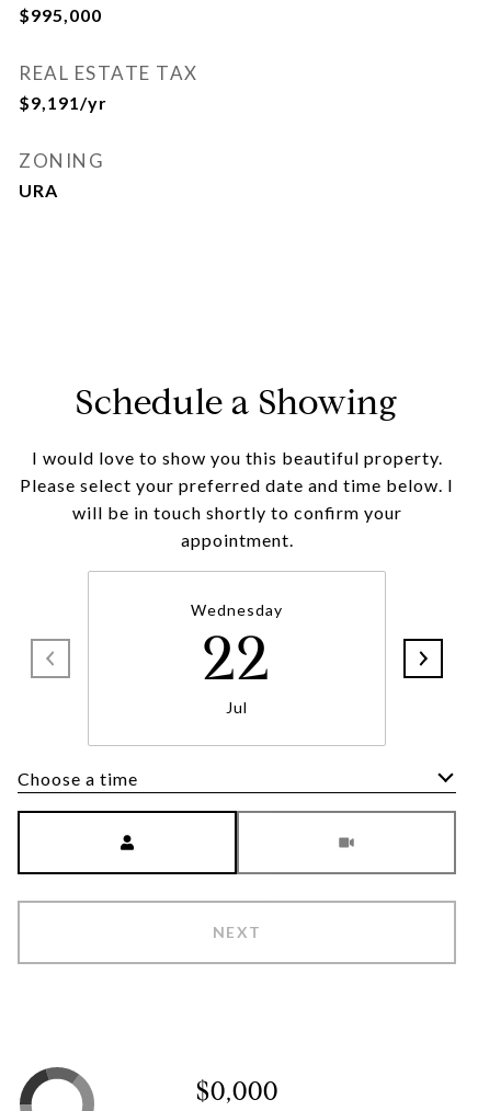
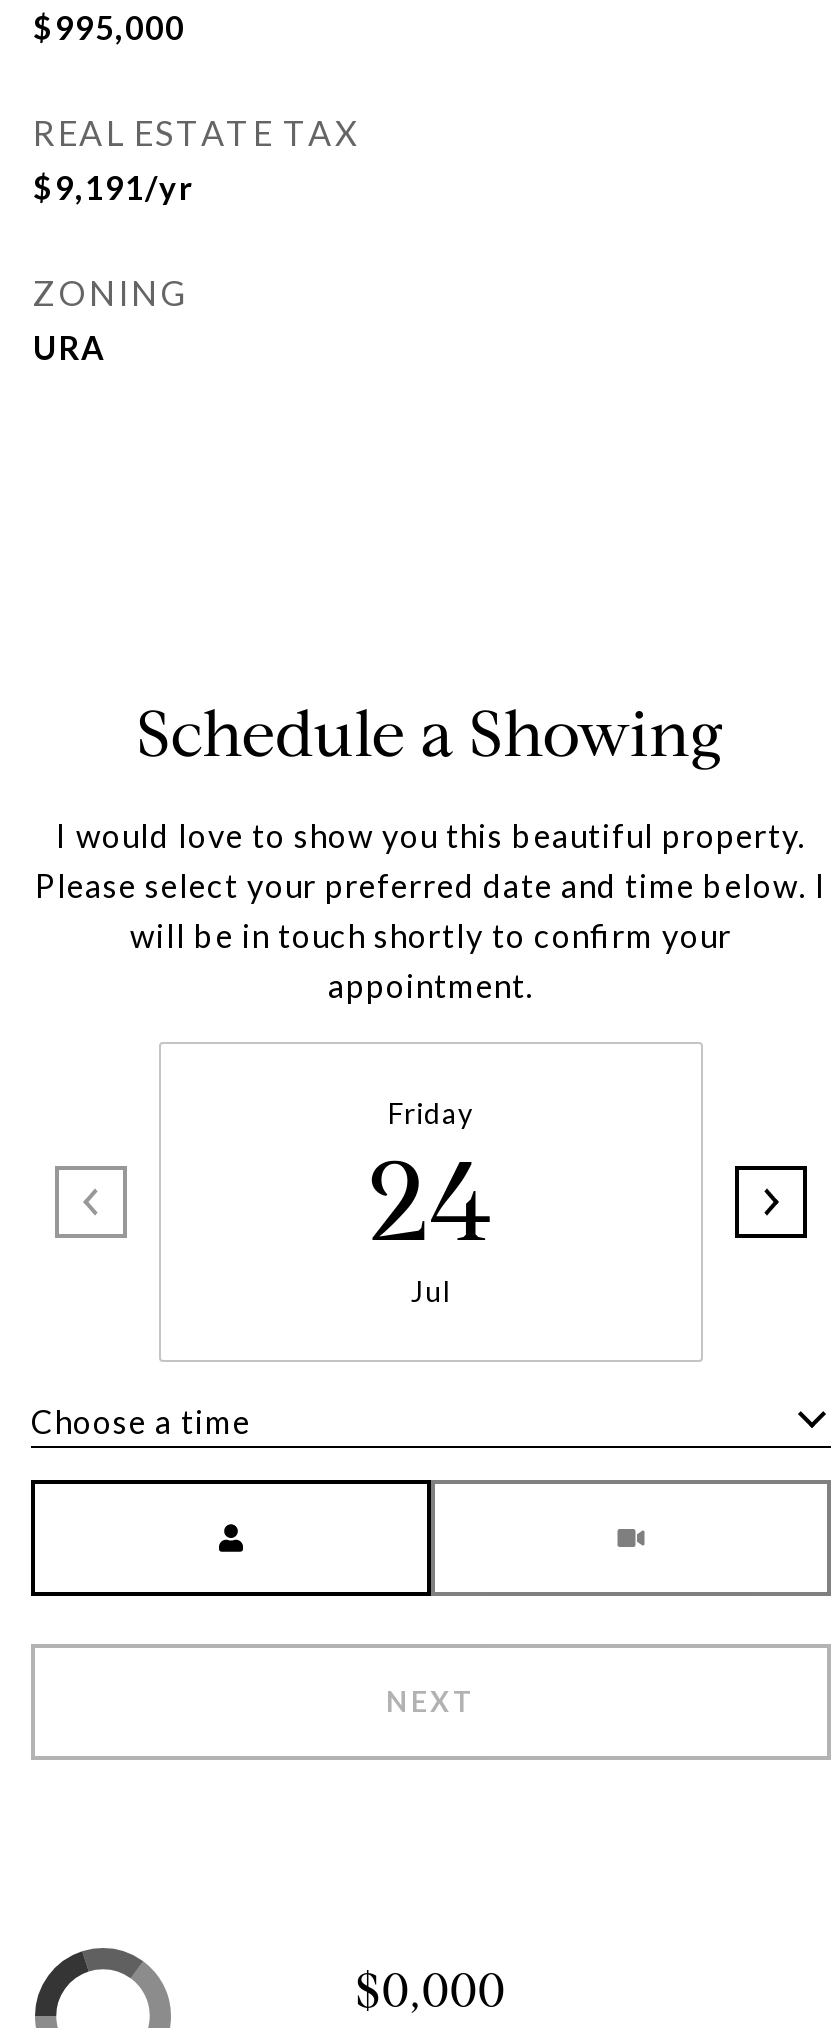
- Wednesday
- 22
+ Friday
+ 24
